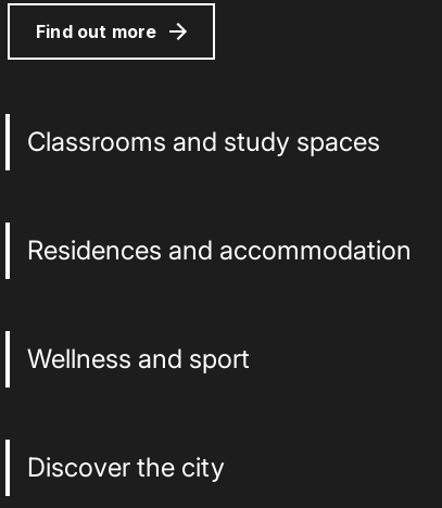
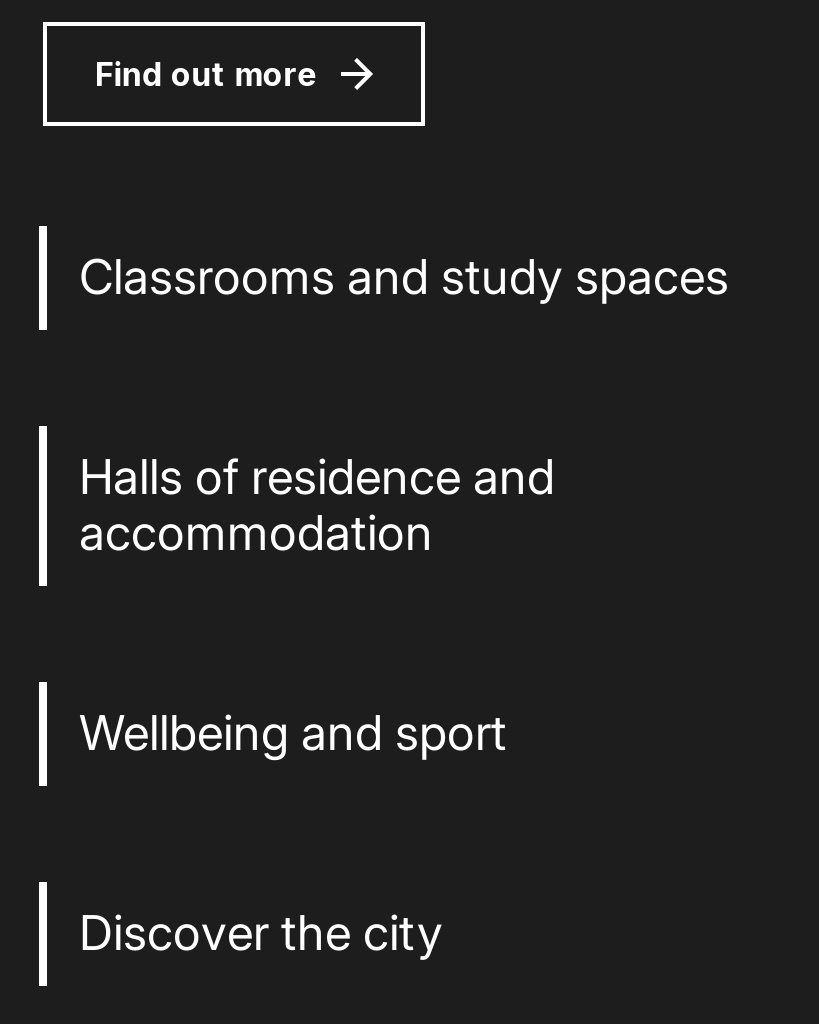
- Residences and accommodation
+ Halls of residence and
+ accommodation

- Wellness and sport
+ Wellbeing and sport
